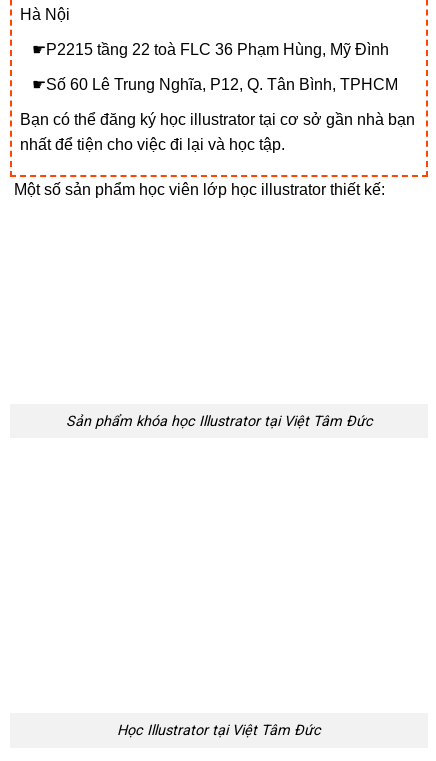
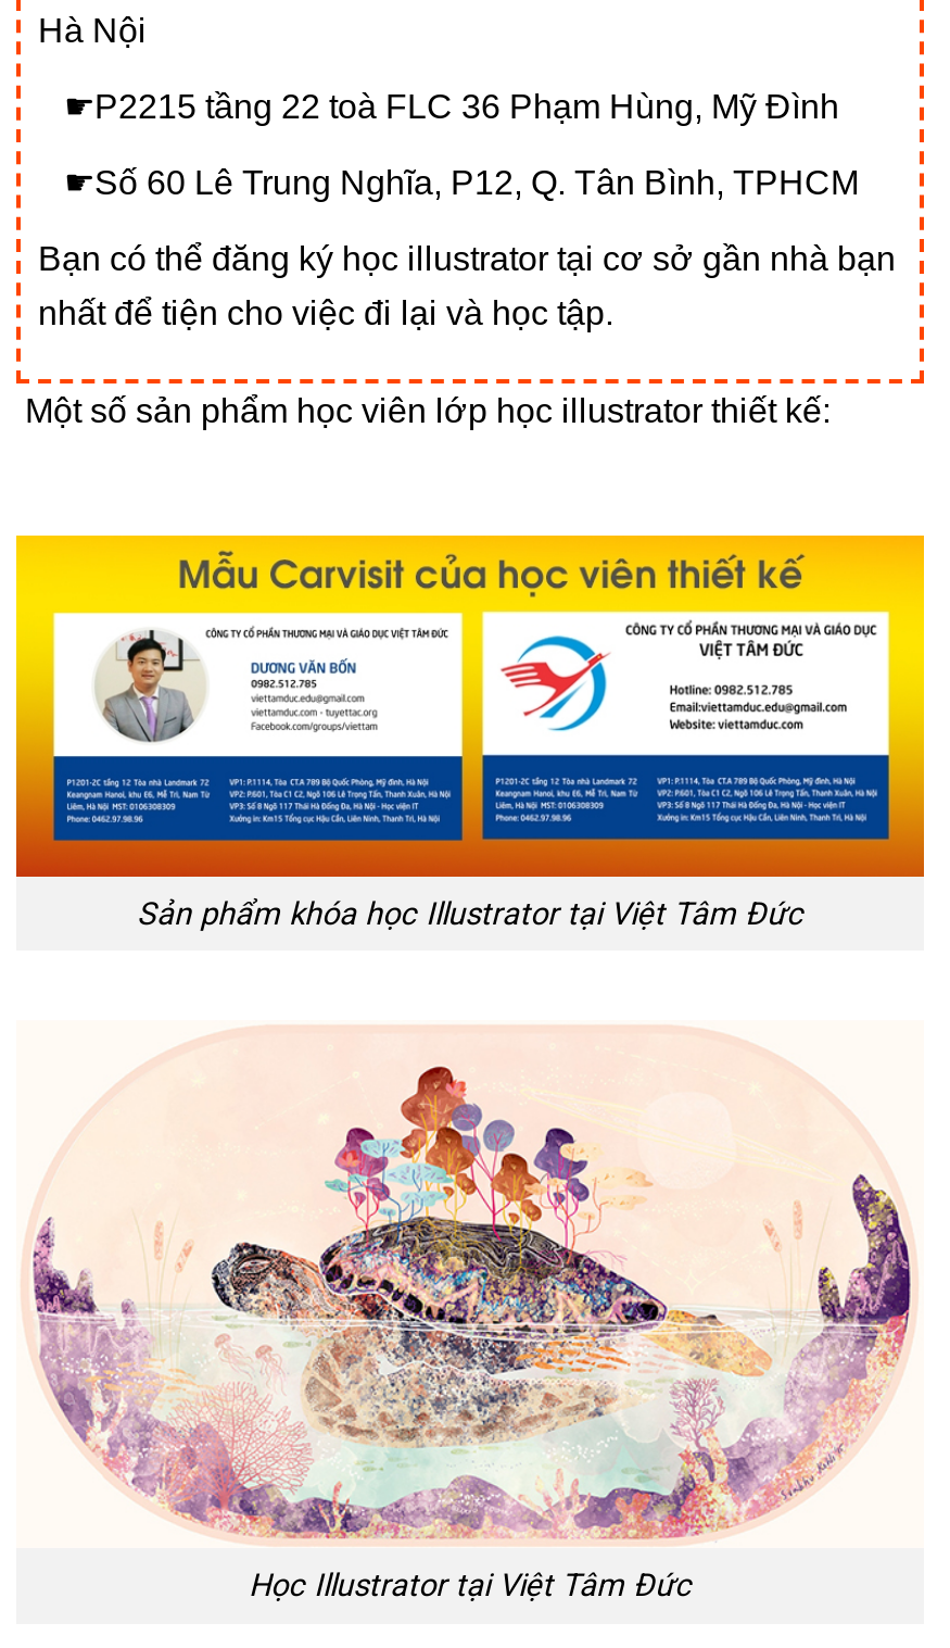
+ [image]

+ [image]
